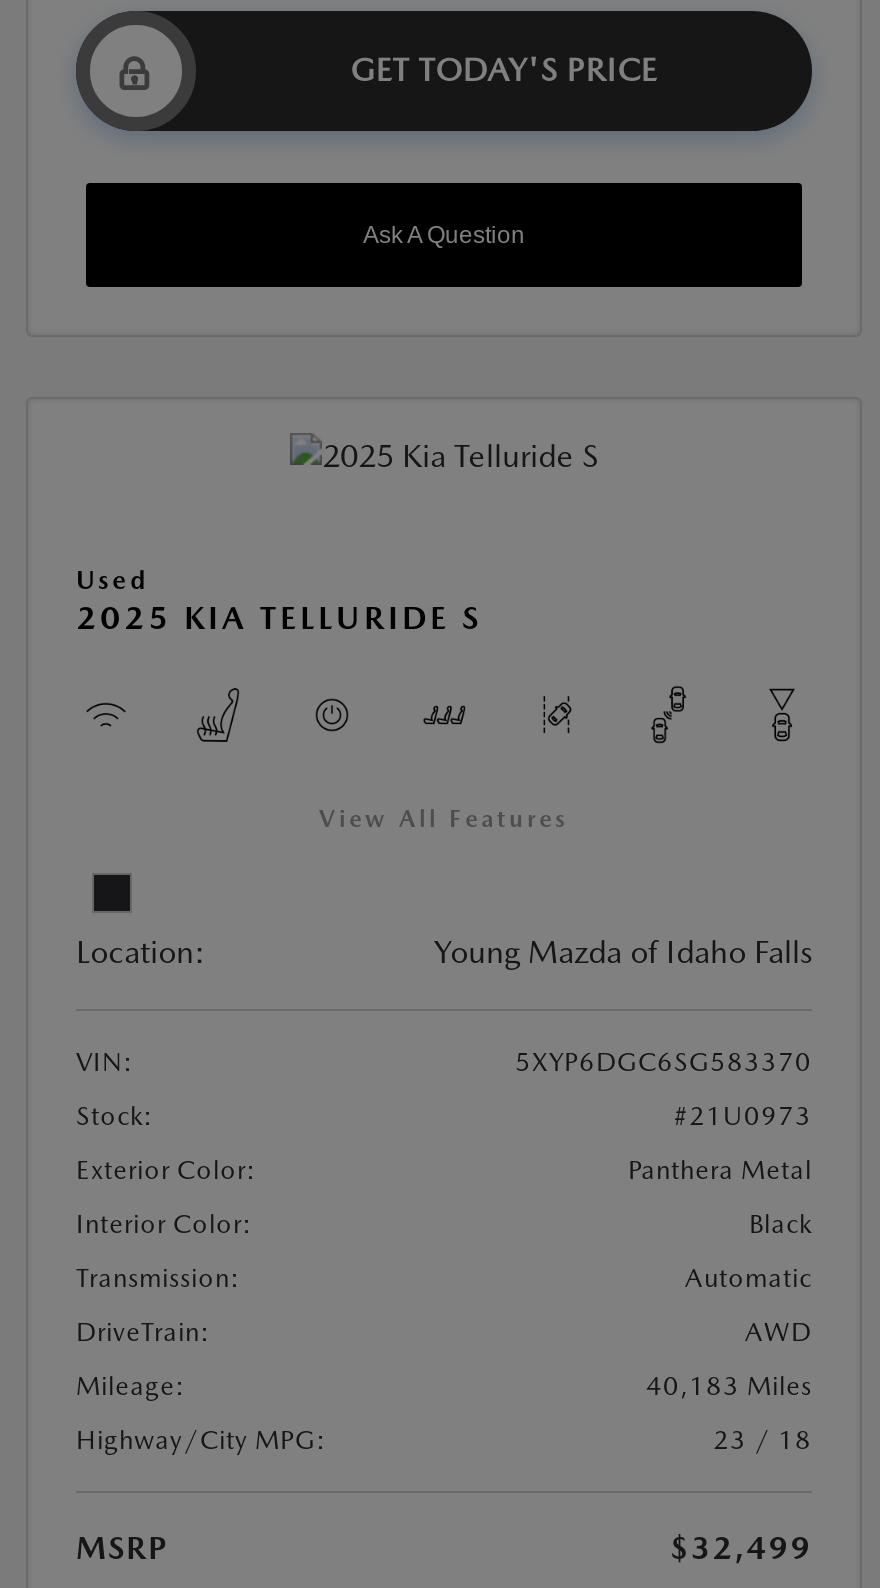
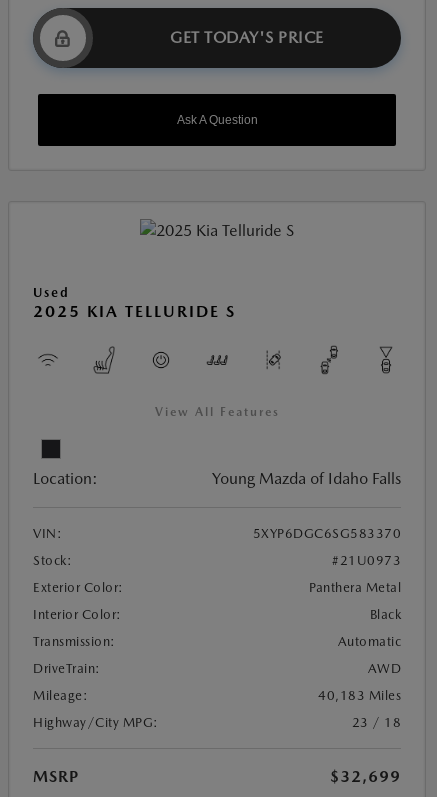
- $32,499
+ $32,699
